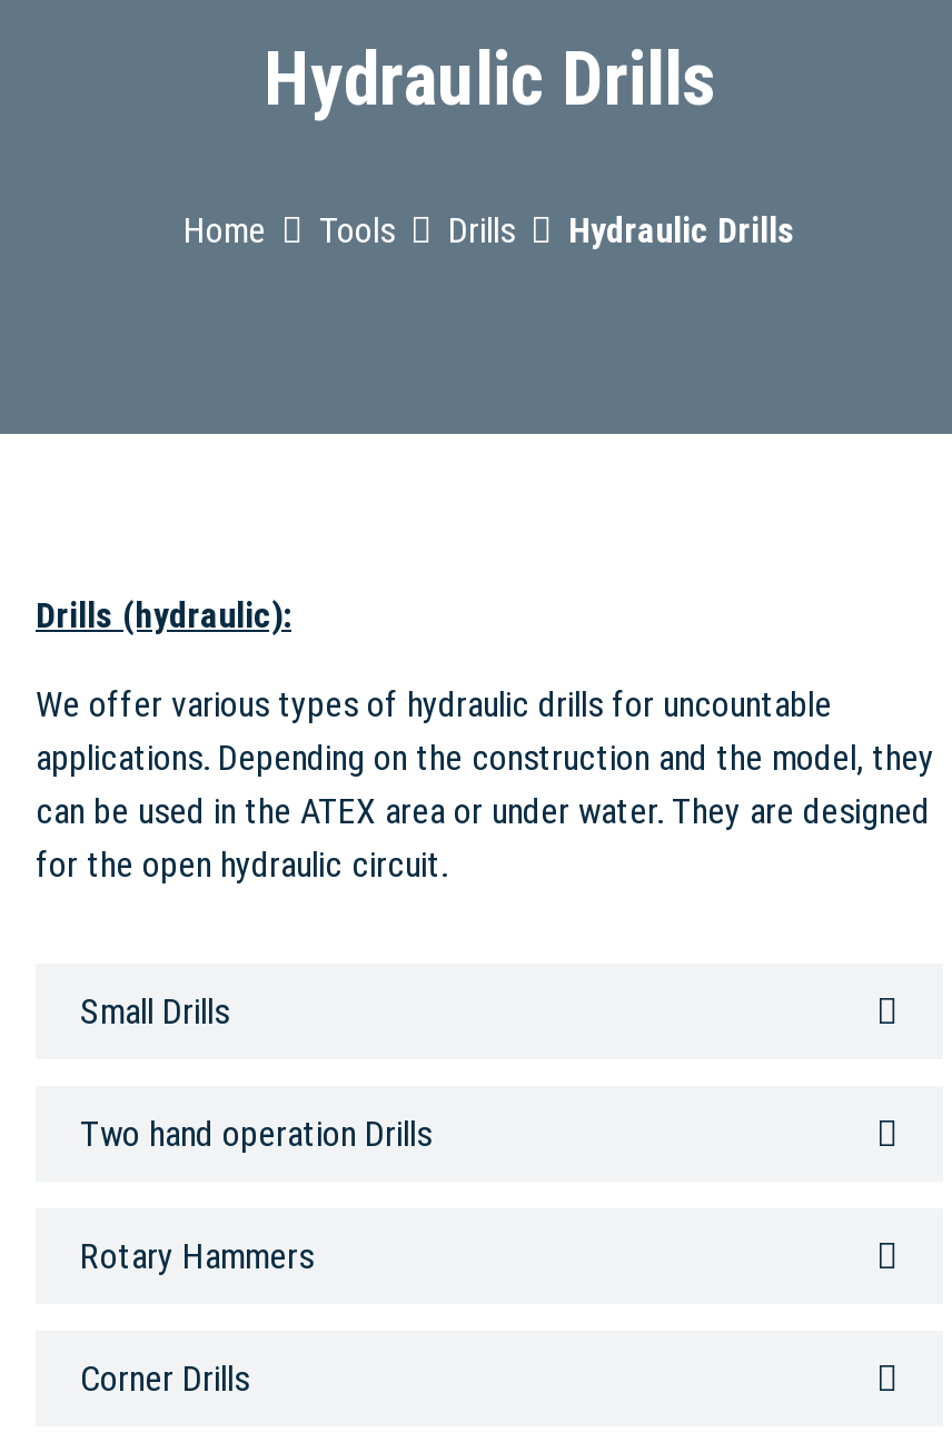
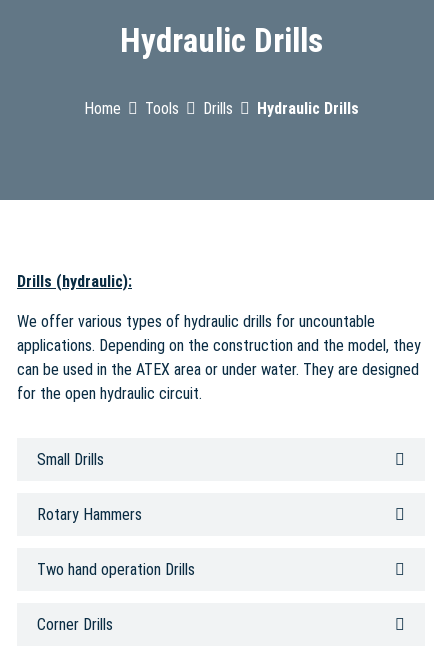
moved down: Two hand operation Drills

moved up: Rotary Hammers
